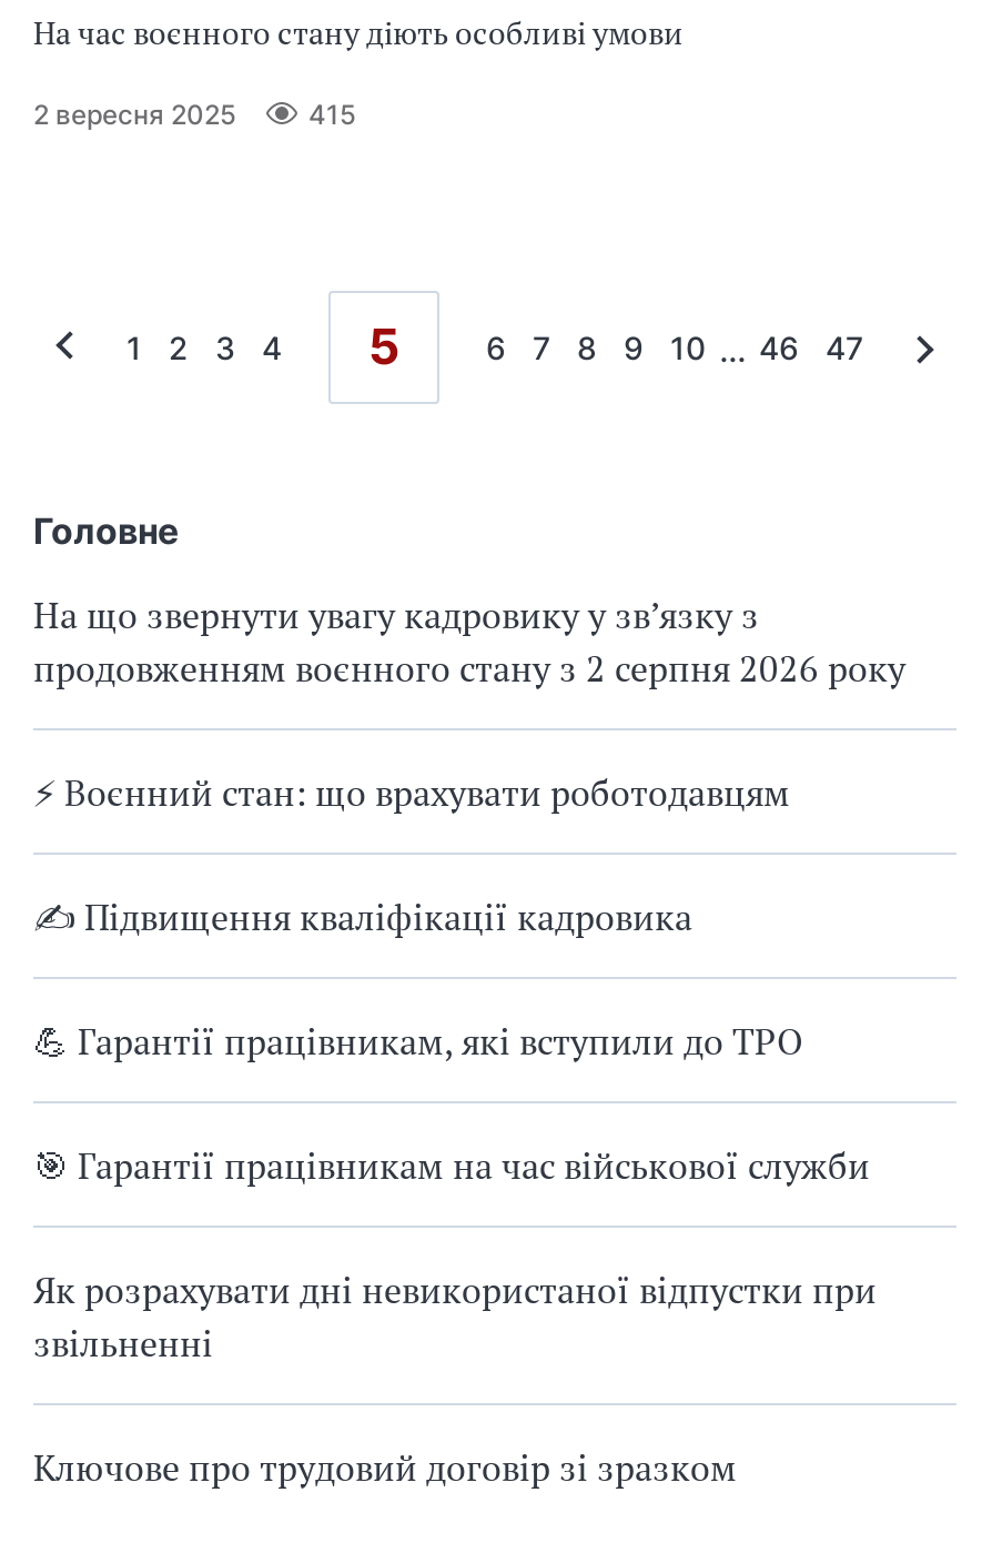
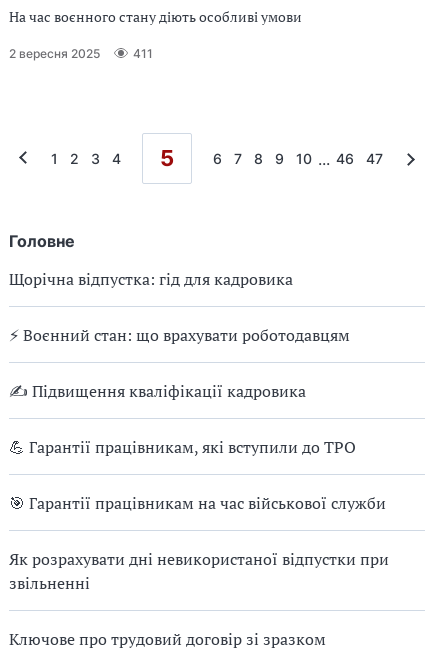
- 415
+ 411

- На що звернути увагу кадровику у зв’язку з
- продовженням воєнного стану з 2 серпня 2026 року
+ Щорічна відпустка: гід для кадровика
